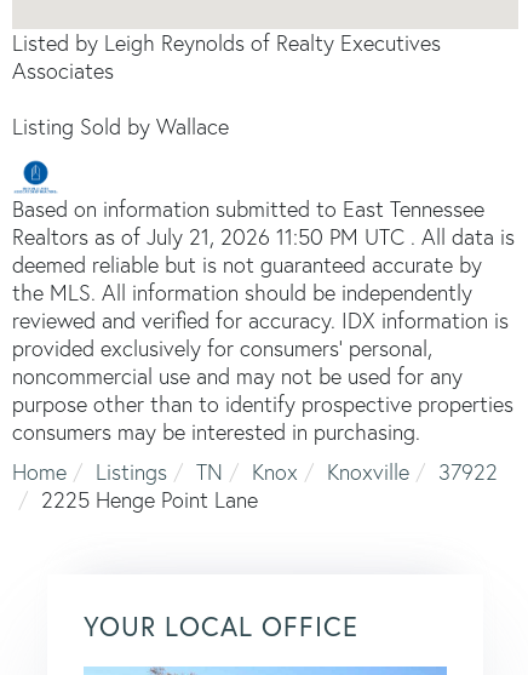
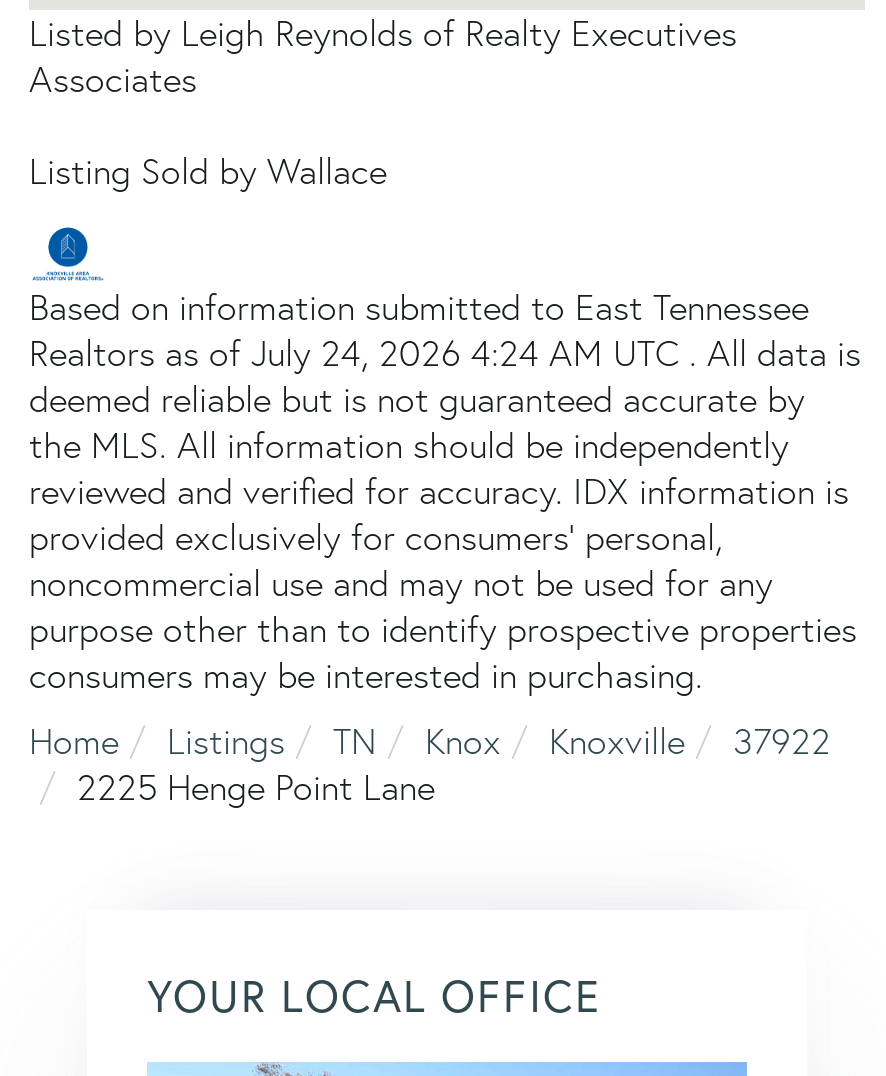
- Realtors as of July 21, 2026 11:50 PM UTC . All data is
+ Realtors as of July 24, 2026 4:24 AM UTC . All data is
